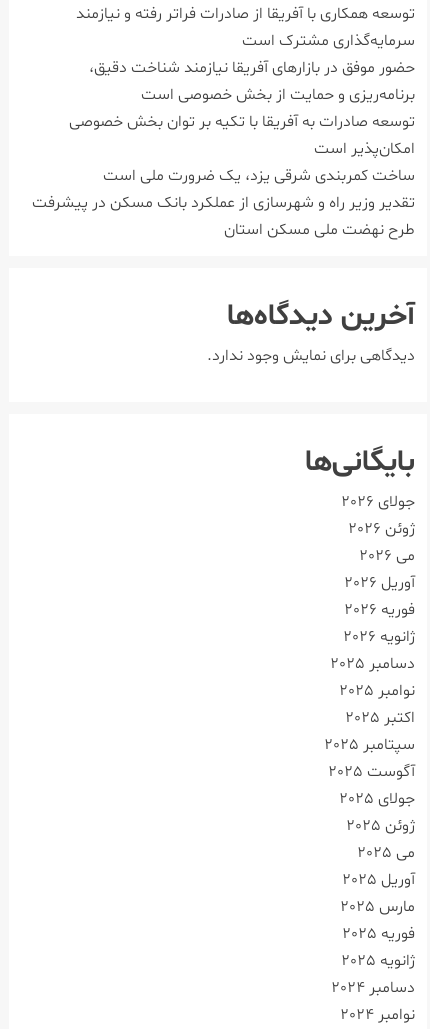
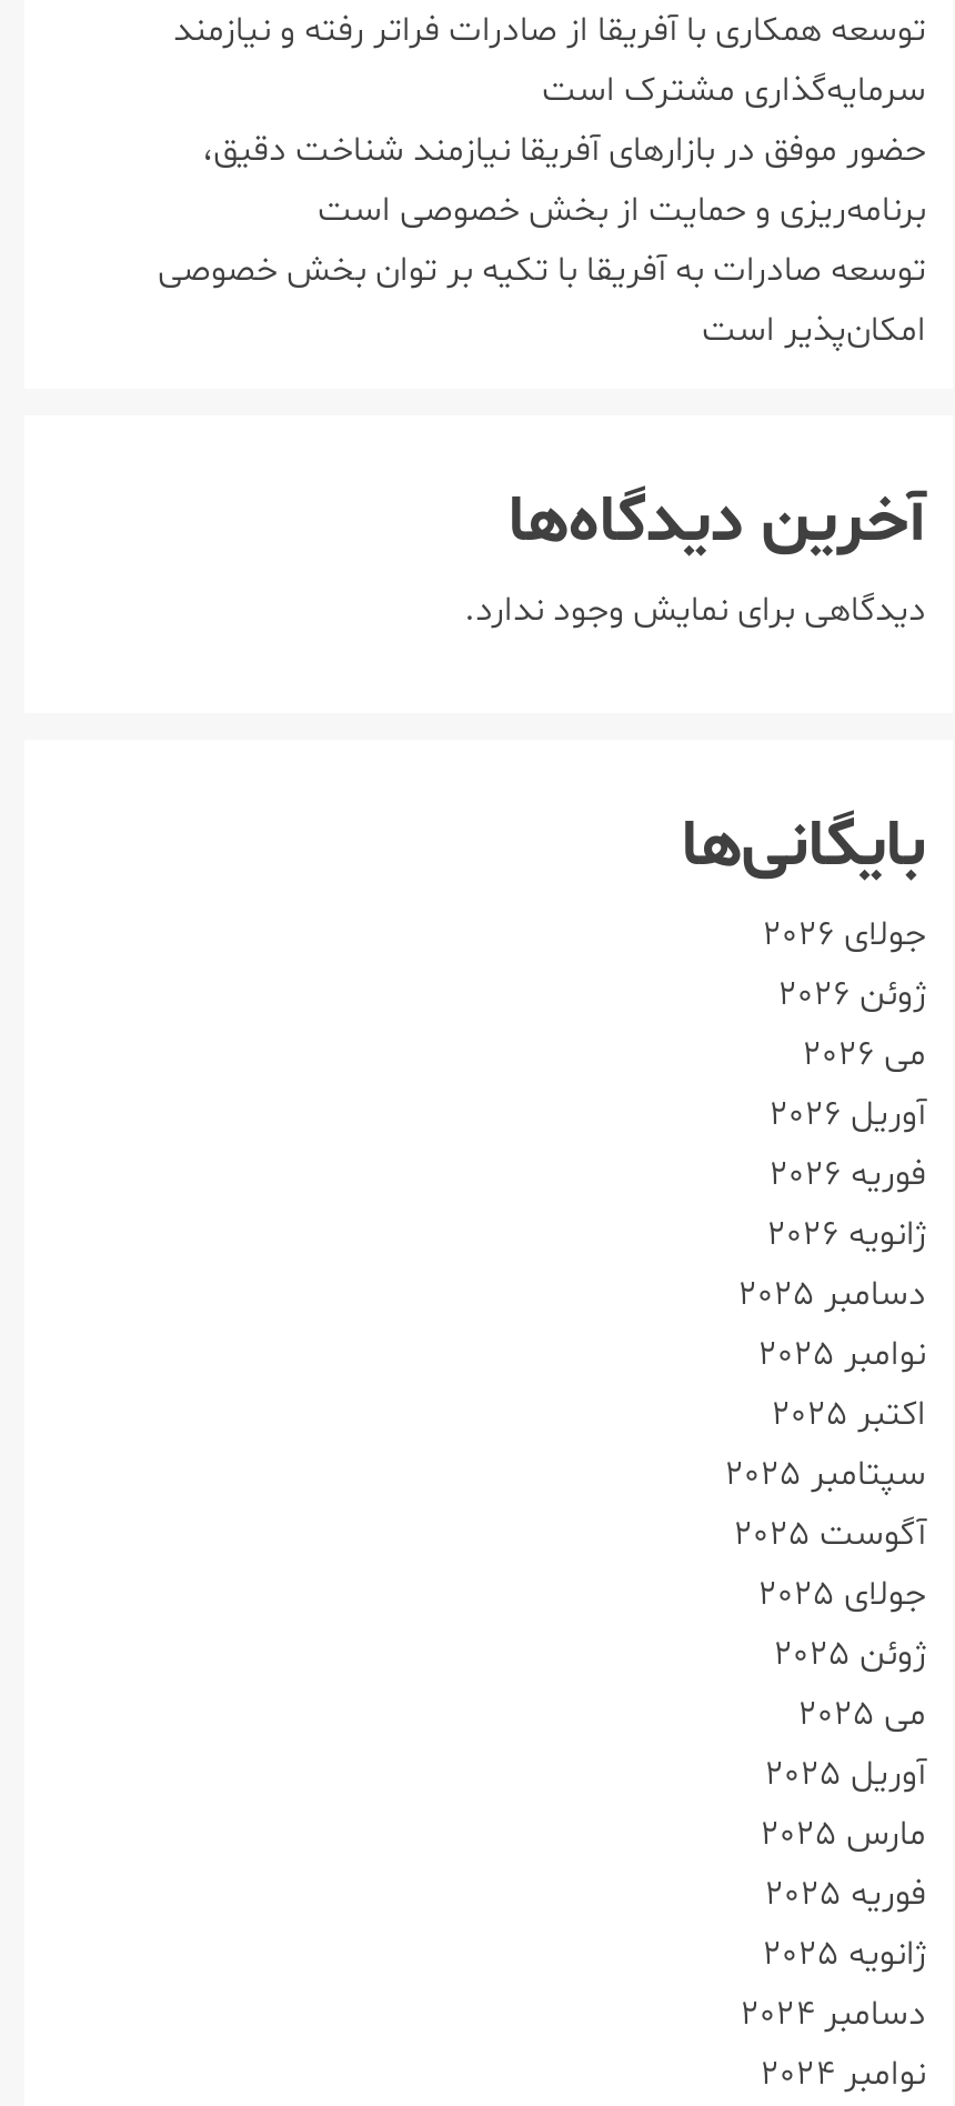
- ساخت کمربندی شرقی یزد، یک ضرورت ملی است
- تقدیر وزیر راه و شهرسازی از عملکرد بانک مسکن در پیشرفت
- طرح نهضت ملی مسکن استان
